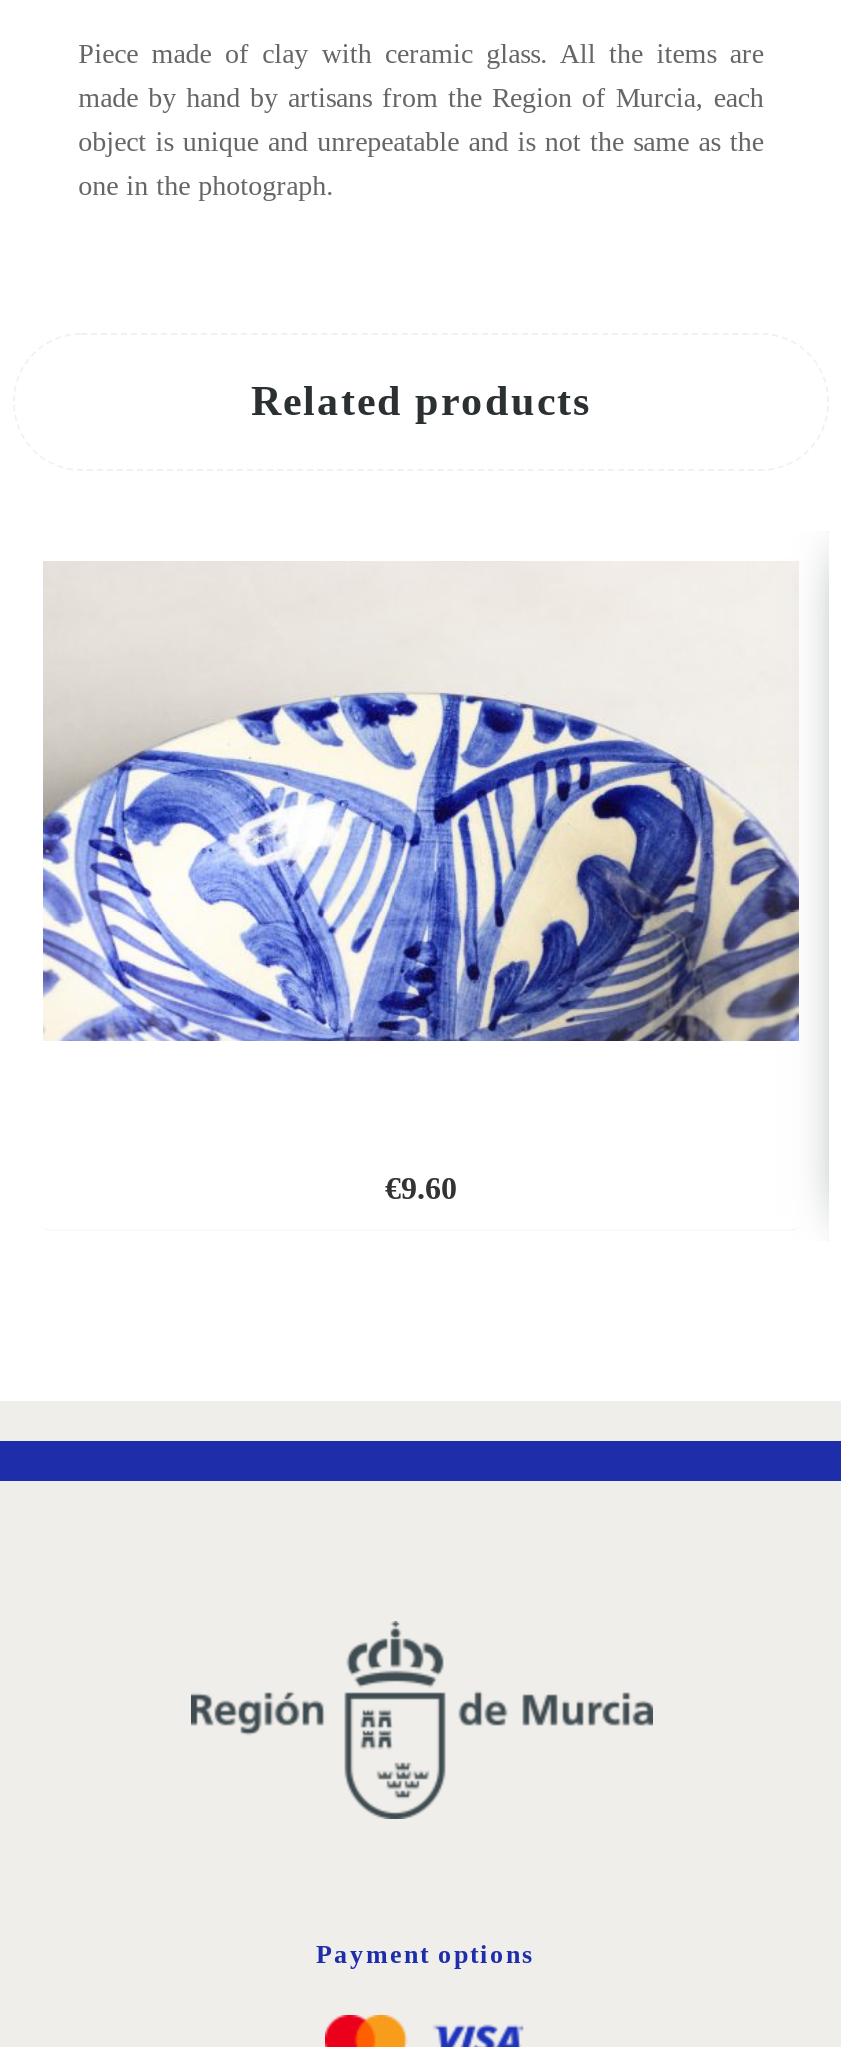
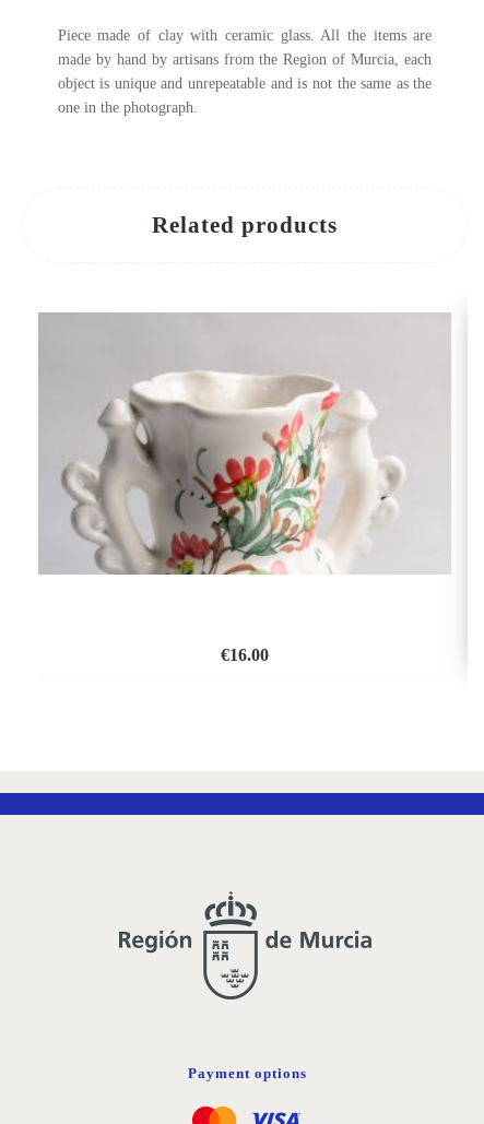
- [image]
+ [image]

- €9.60
+ €16.00
